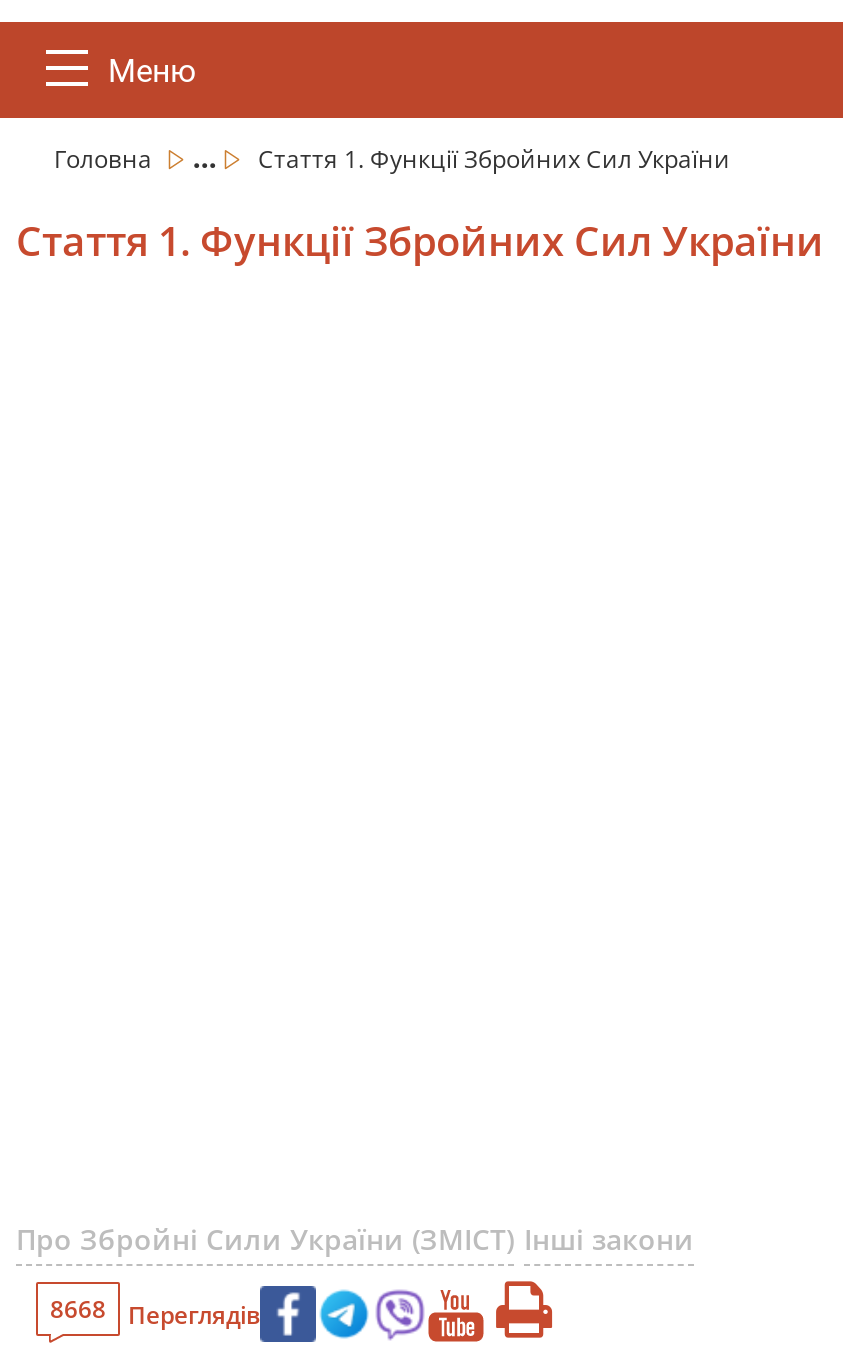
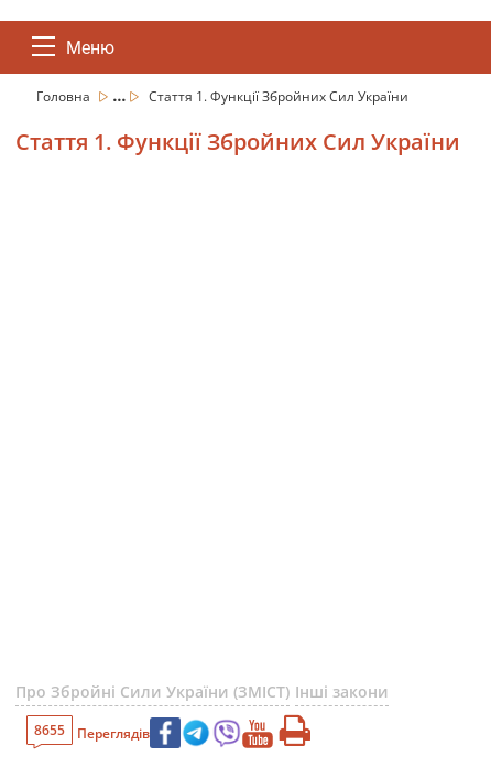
- 8668 Переглядів
+ 8655 Переглядів
